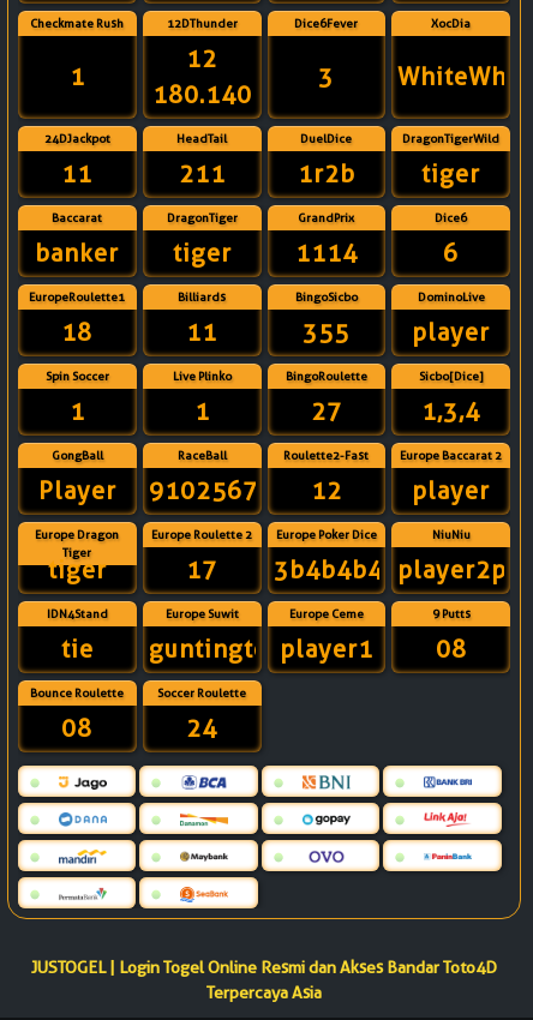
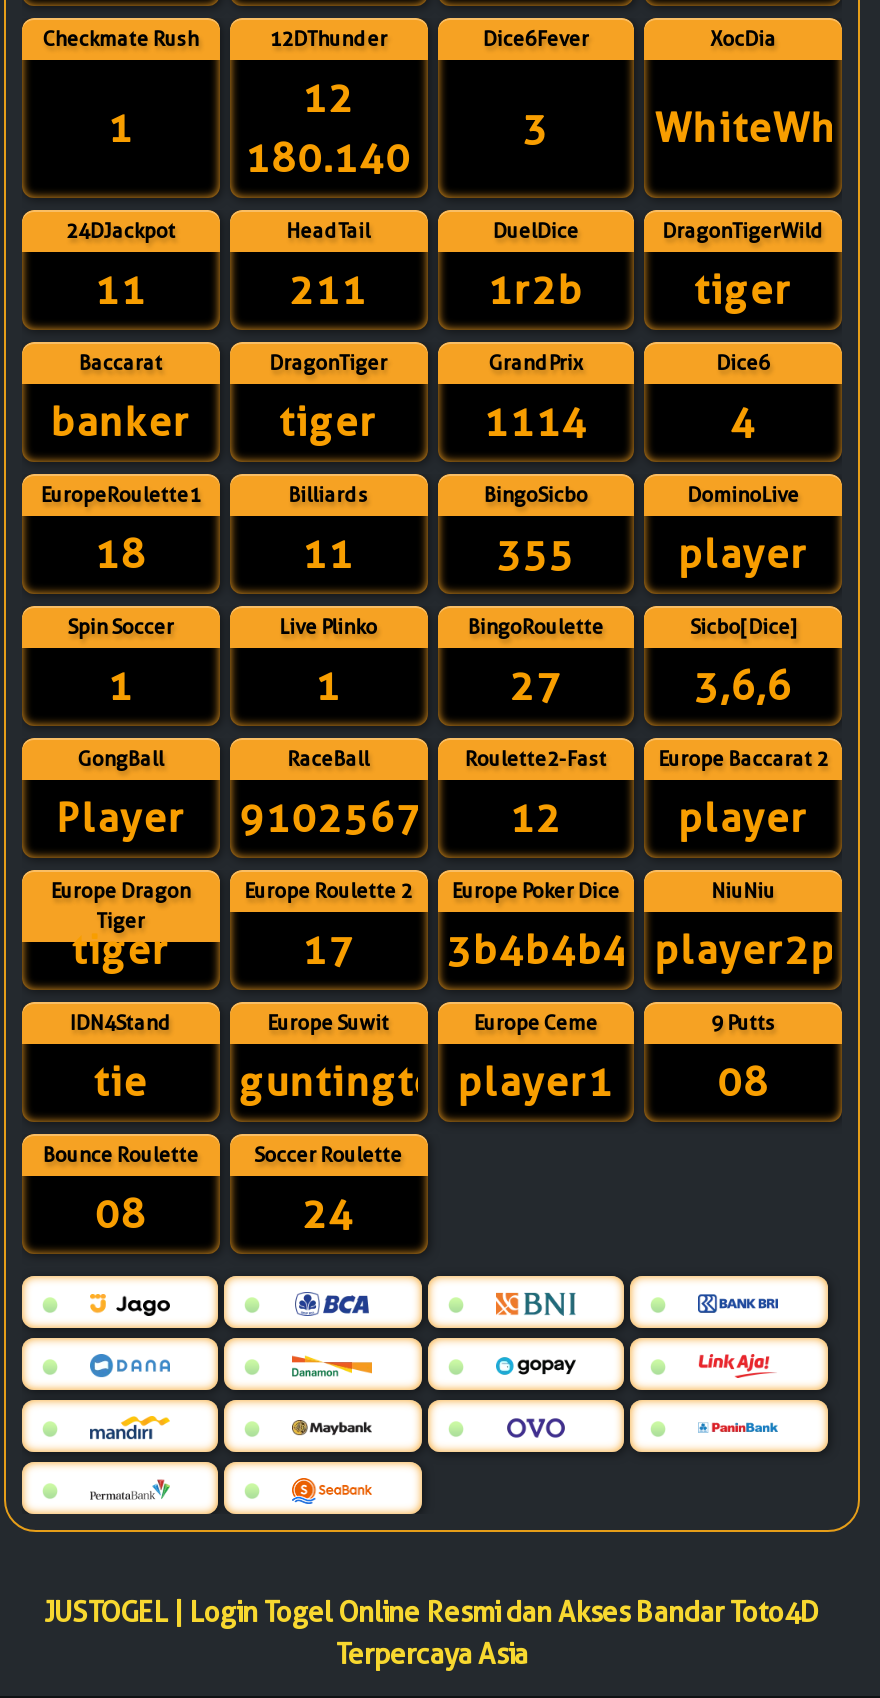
- 6
+ 4

- 1,3,4
+ 3,6,6
